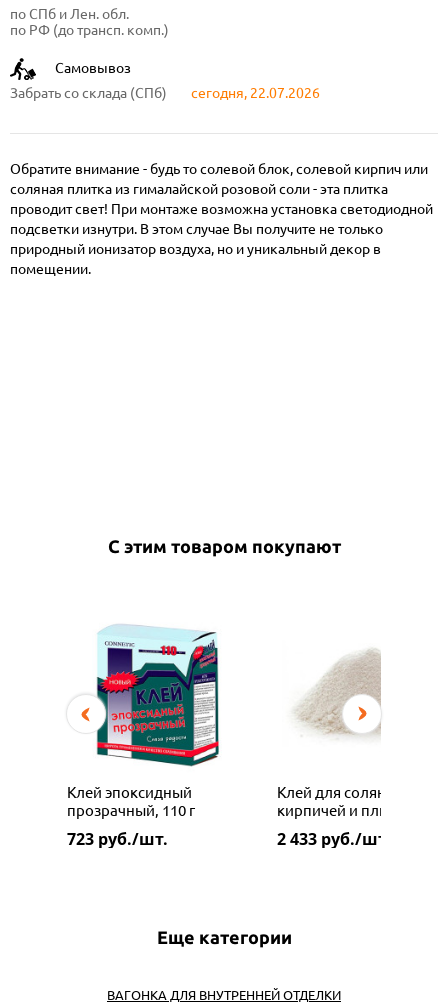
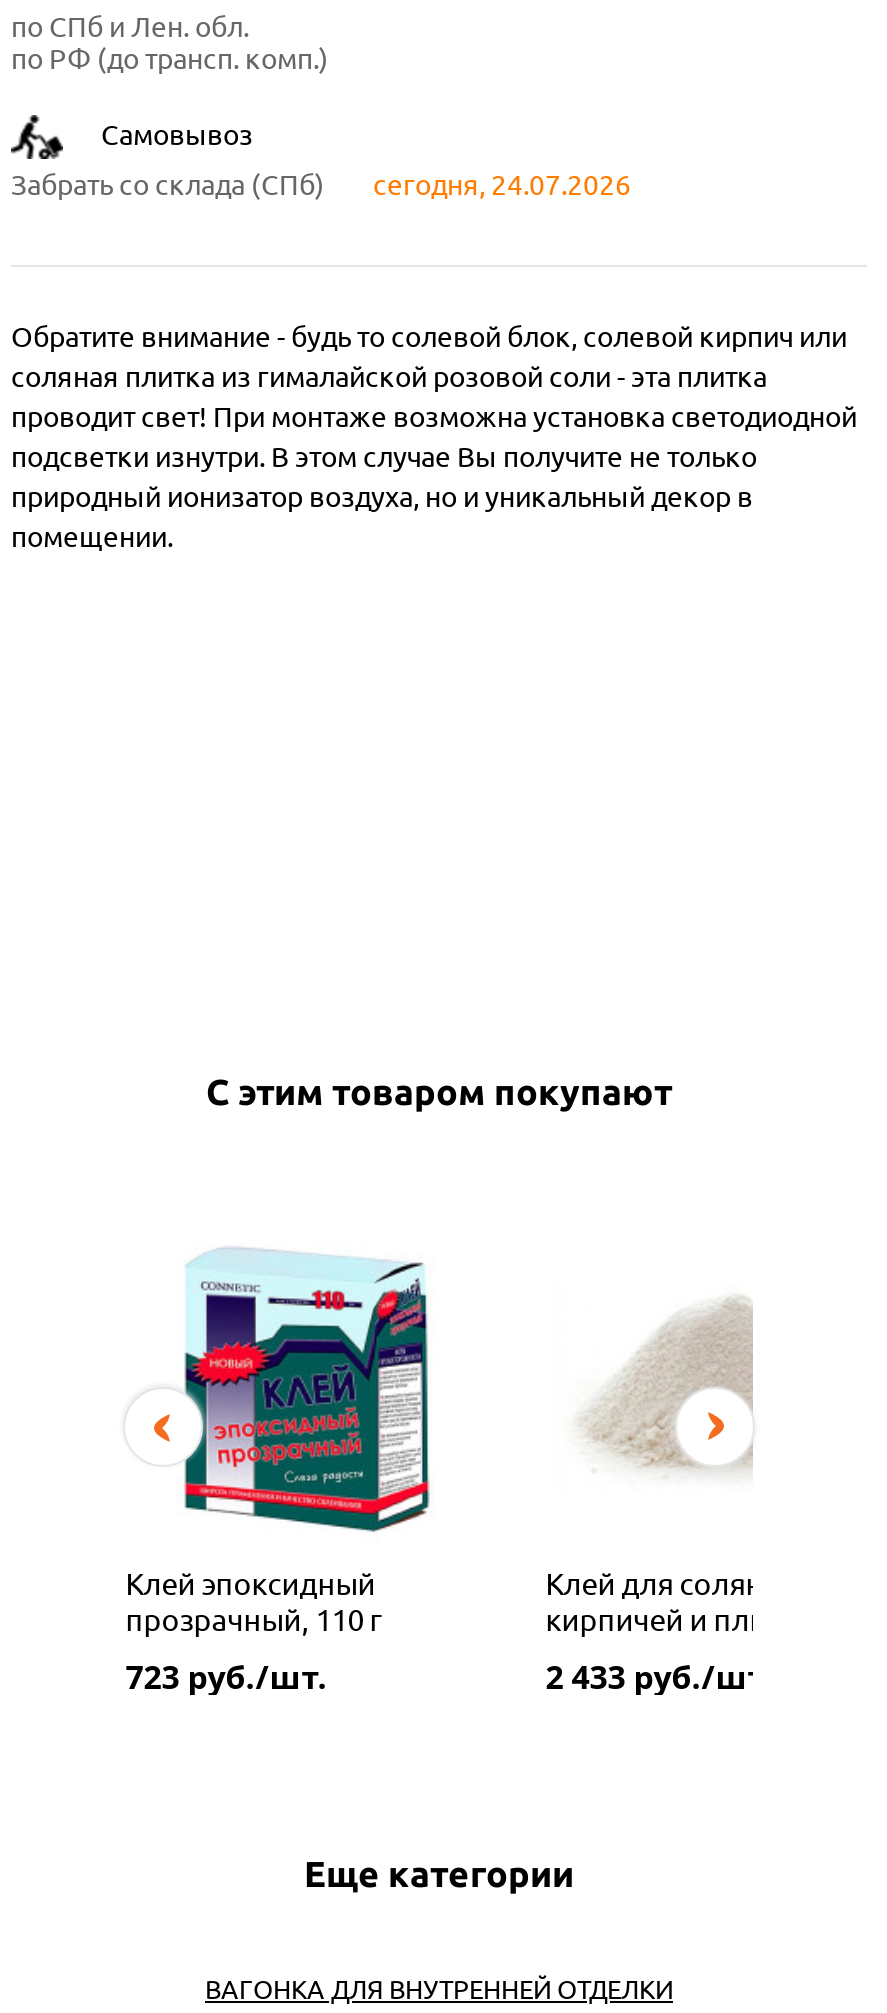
- Забрать со склада (СПб) сегодня, 22.07.2026
+ Забрать со склада (СПб) сегодня, 24.07.2026
